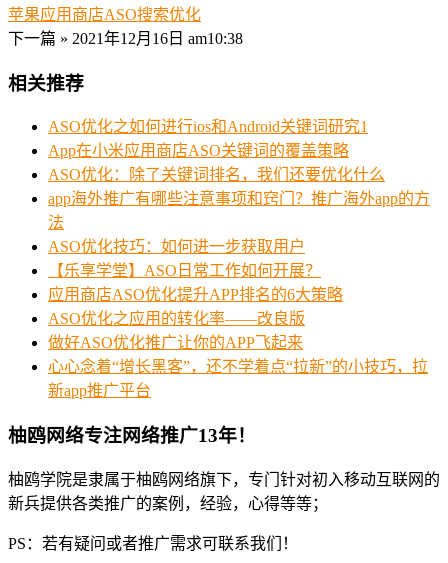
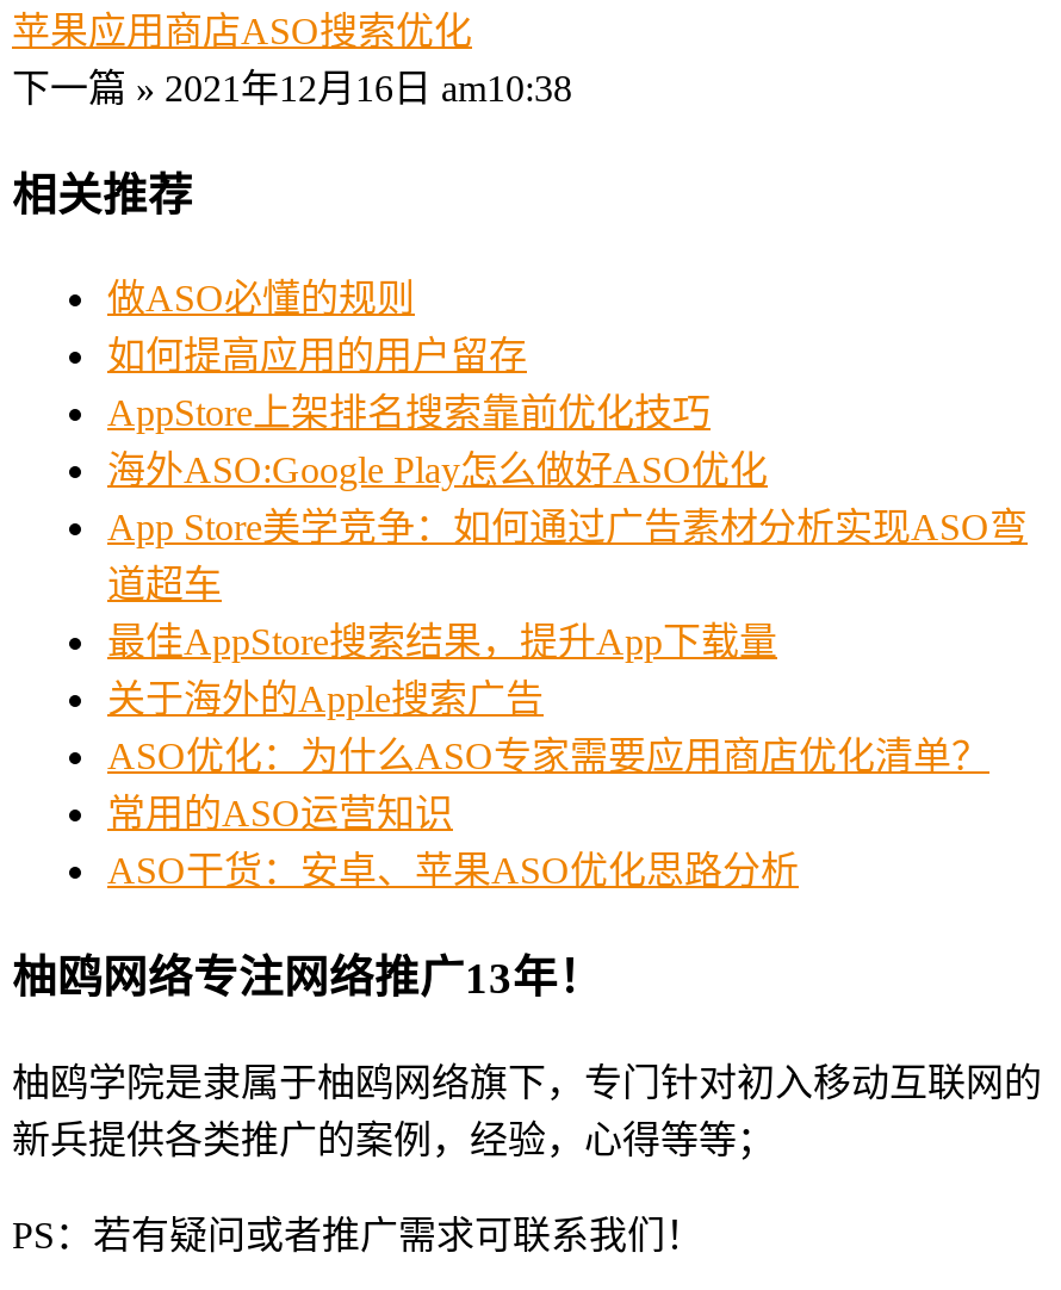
- ASO优化之如何进行ios和Android关键词研究1
- App在小米应用商店ASO关键词的覆盖策略
- ASO优化：除了关键词排名，我们还要优化什么
- app海外推广有哪些注意事项和窍门？推广海外app的方
- 法
- ASO优化技巧：如何进一步获取用户
- 【乐享学堂】ASO日常工作如何开展？
- 应用商店ASO优化提升APP排名的6大策略
- ASO优化之应用的转化率——改良版
- 做好ASO优化推广让你的APP飞起来
- 心心念着“增长黑客”，还不学着点“拉新”的小技巧，拉
- 新app推广平台
+ 做ASO必懂的规则
+ 如何提高应用的用户留存
+ AppStore上架排名搜索靠前优化技巧
+ 海外ASO:Google Play怎么做好ASO优化
+ ‌App Store美学竞争：如何通过广告素材分析实现ASO弯
+ 道超车‌
+ 最佳AppStore搜索结果，提升App下载量
+ 关于海外的Apple搜索广告
+ ASO优化：为什么ASO专家需要应用商店优化清单？
+ 常用的ASO运营知识
+ ASO干货：安卓、苹果ASO优化思路分析
